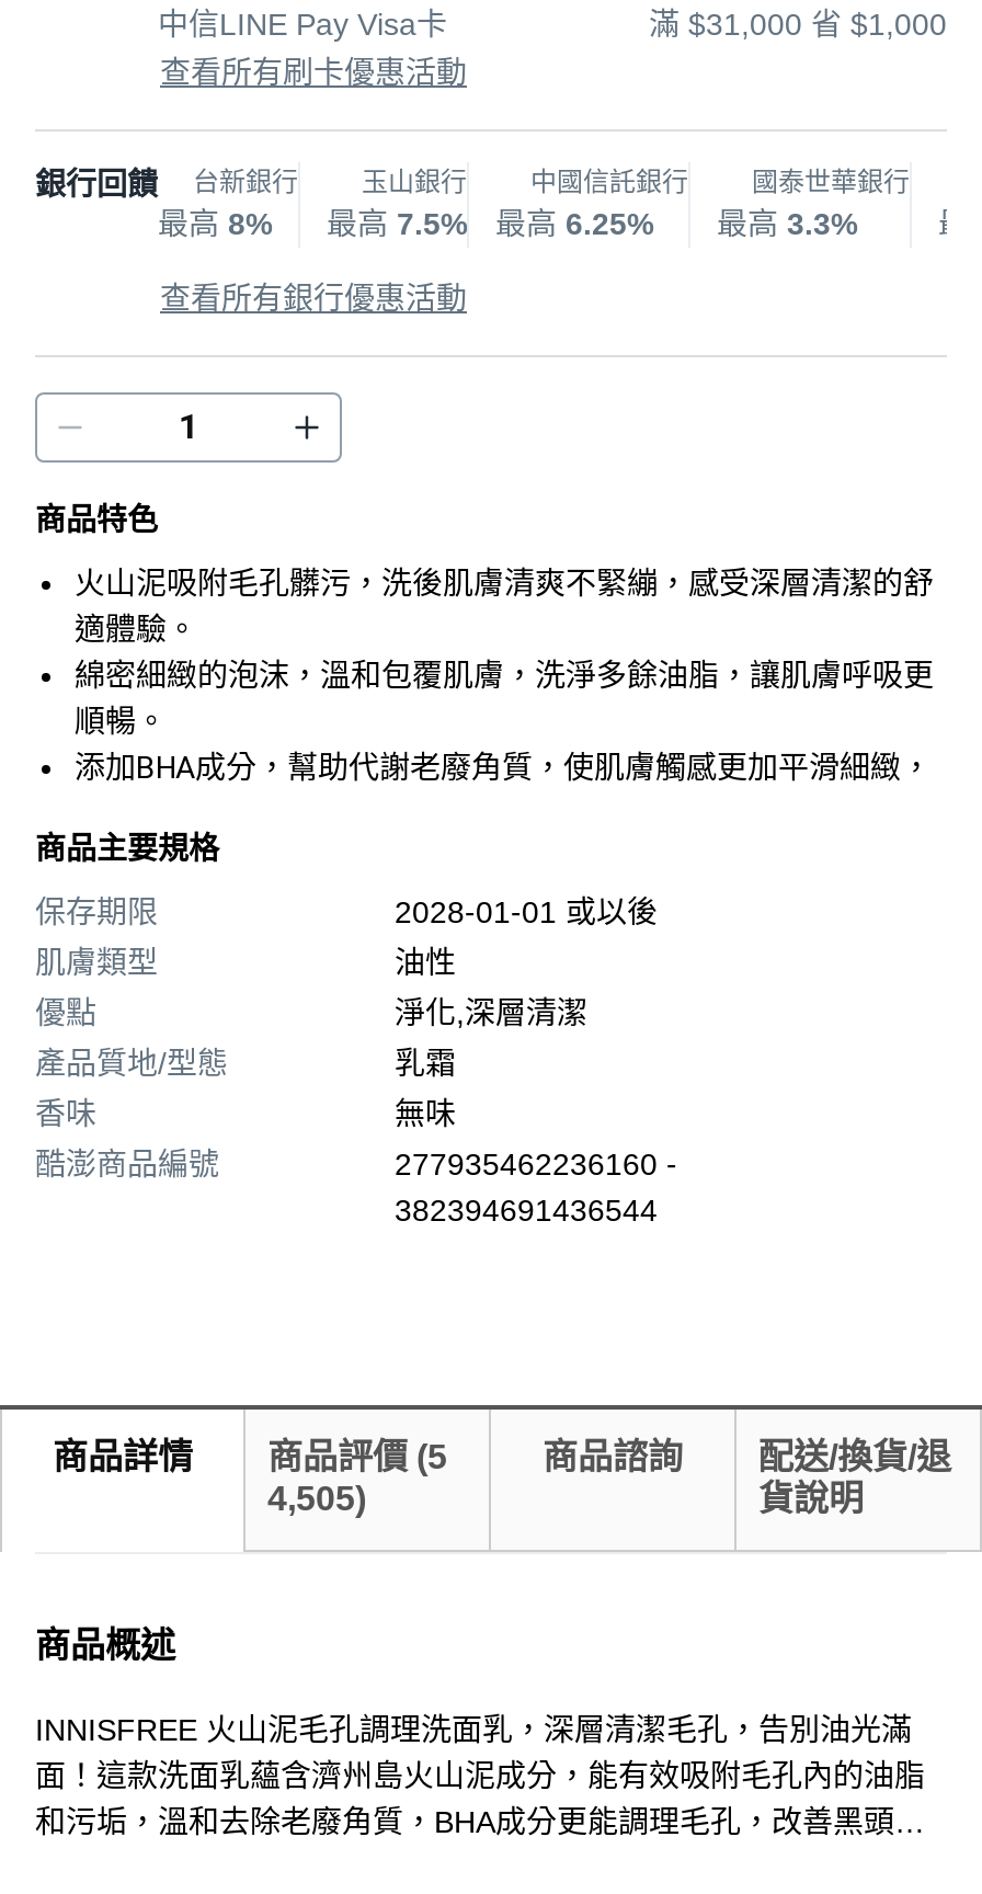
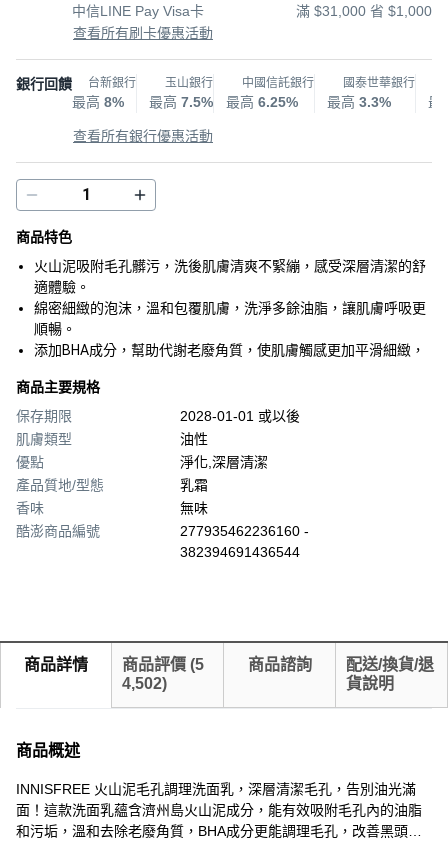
- 4,505)
+ 4,502)
